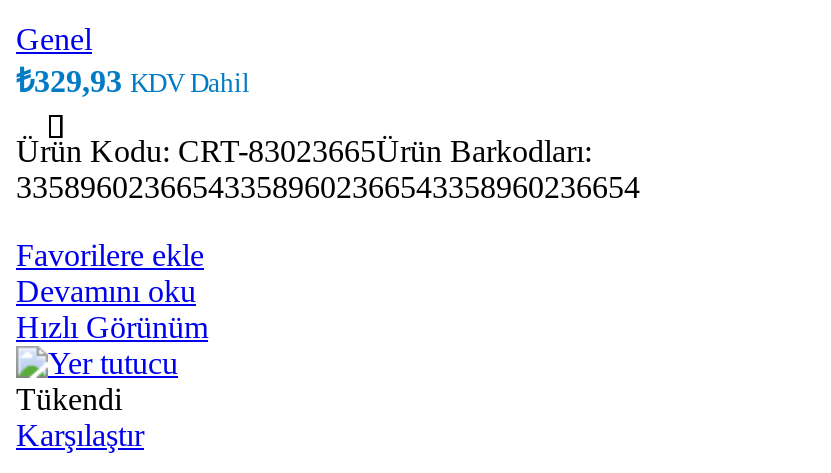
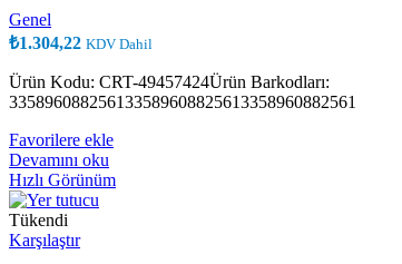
- ₺329,93 KDV Dahil
+ ₺1.304,22 KDV Dahil

- Ürün Kodu: CRT-83023665Ürün Barkodları:
+ Ürün Kodu: CRT-49457424Ürün Barkodları:

- 335896023665433589602366543358960236654
+ 335896088256133589608825613358960882561
